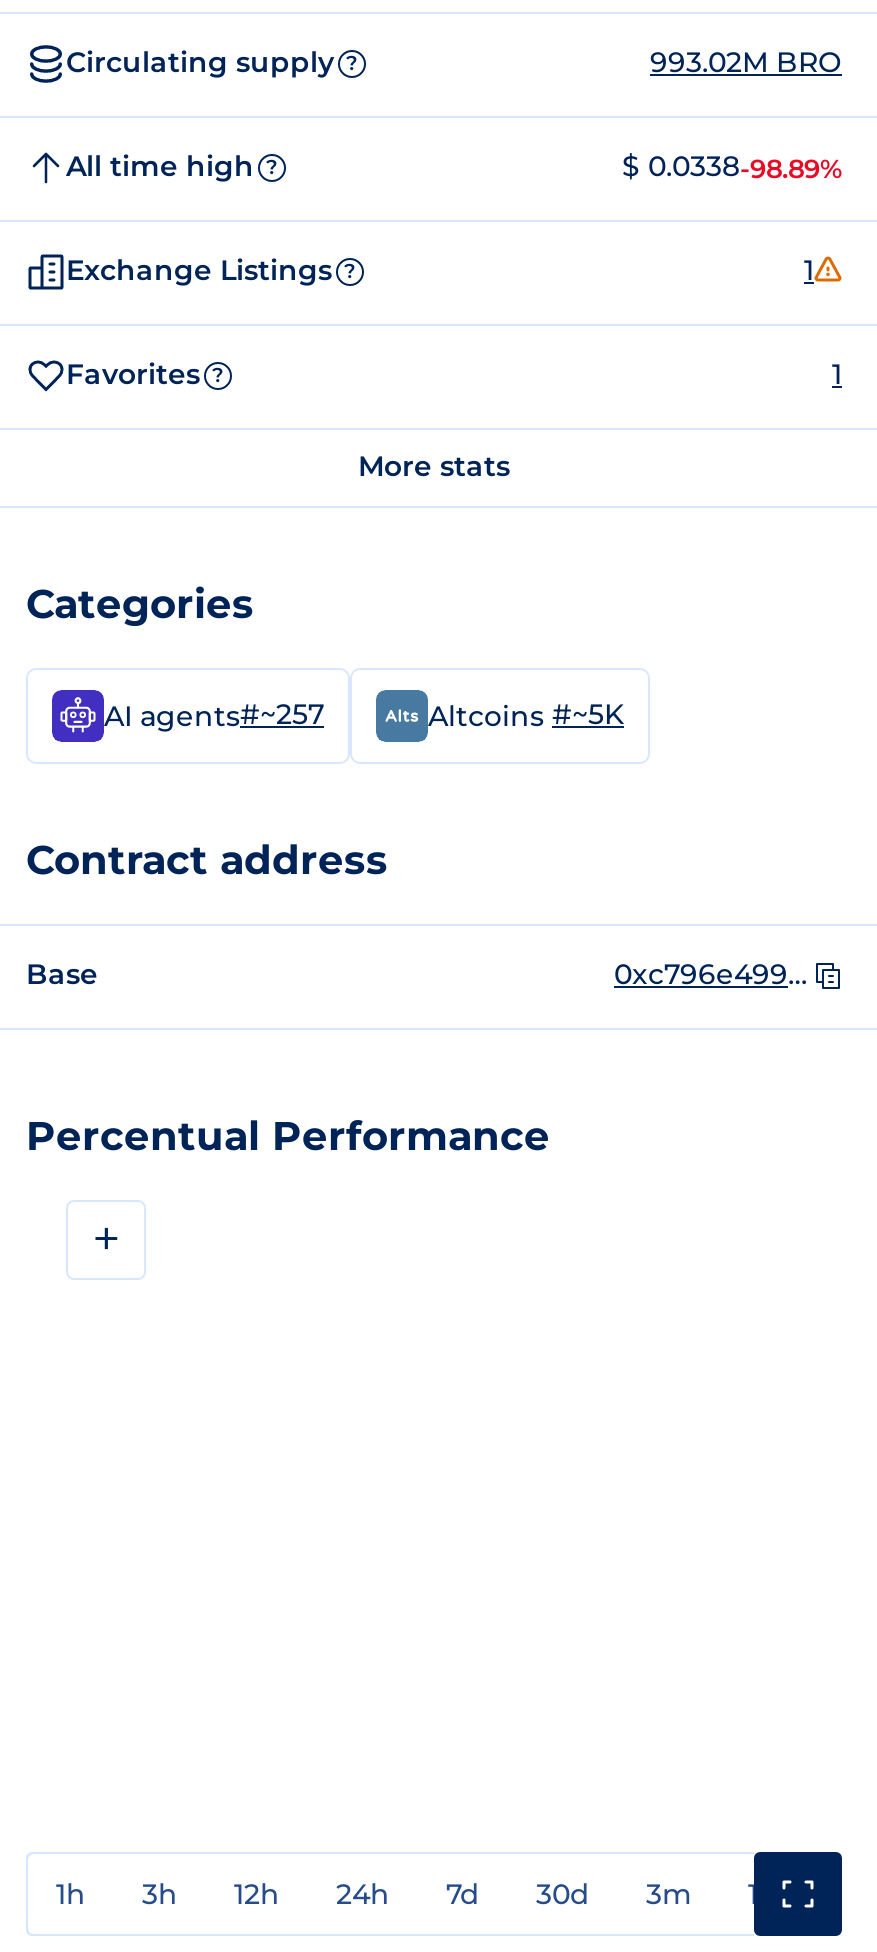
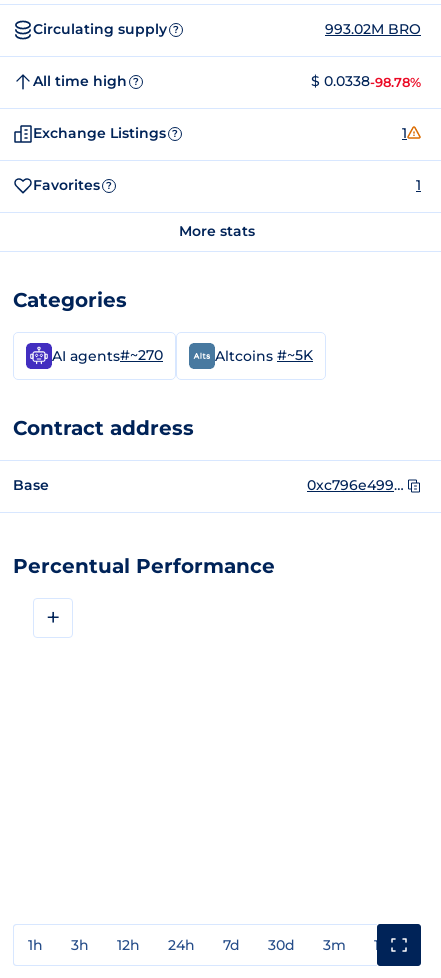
- $ 0.0338-98.89%
+ $ 0.0338-98.78%

- AI agents#~257
+ AI agents#~270
